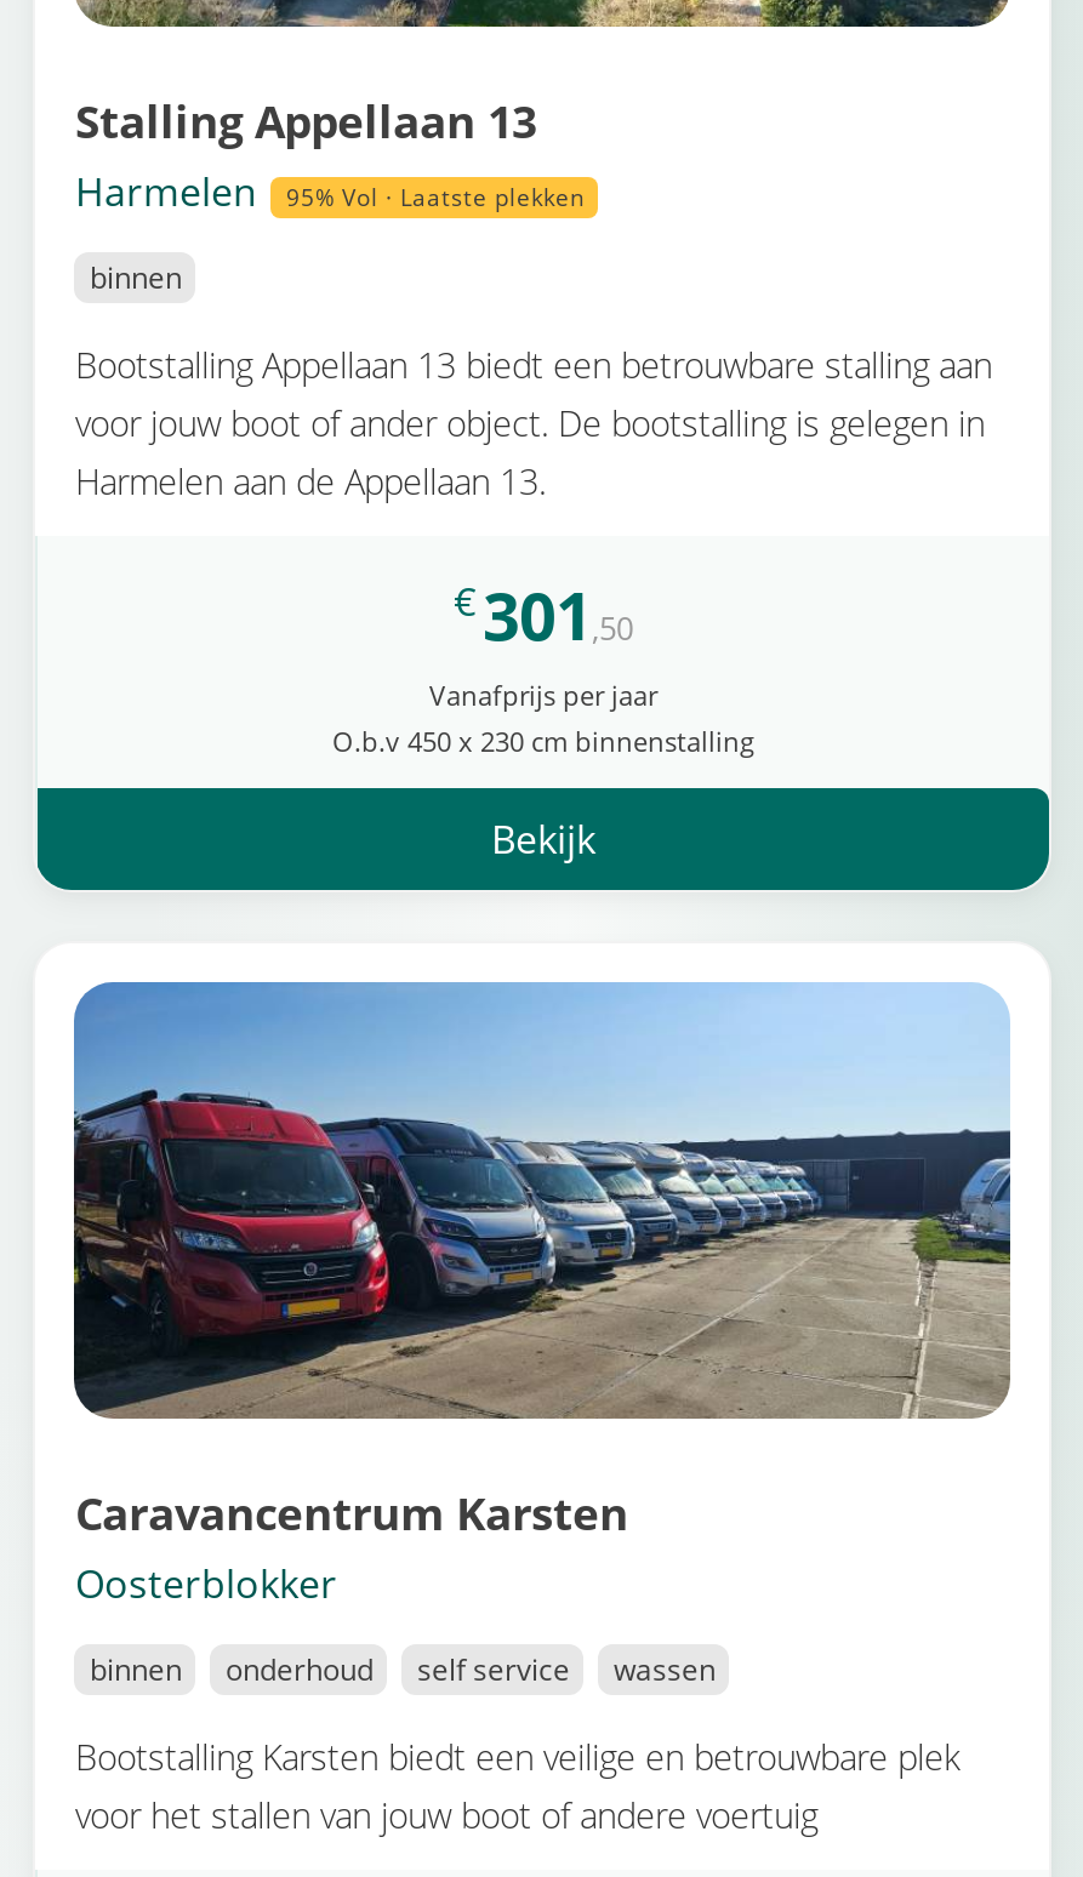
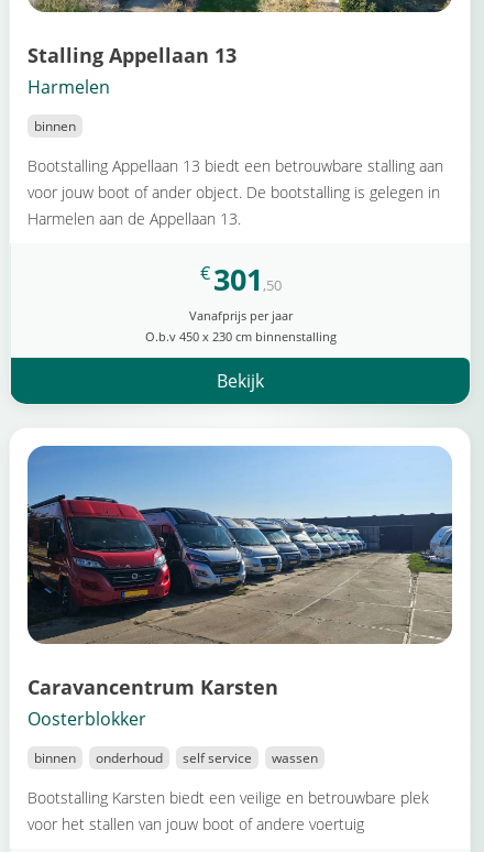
- 95% Vol · Laatste plekken
